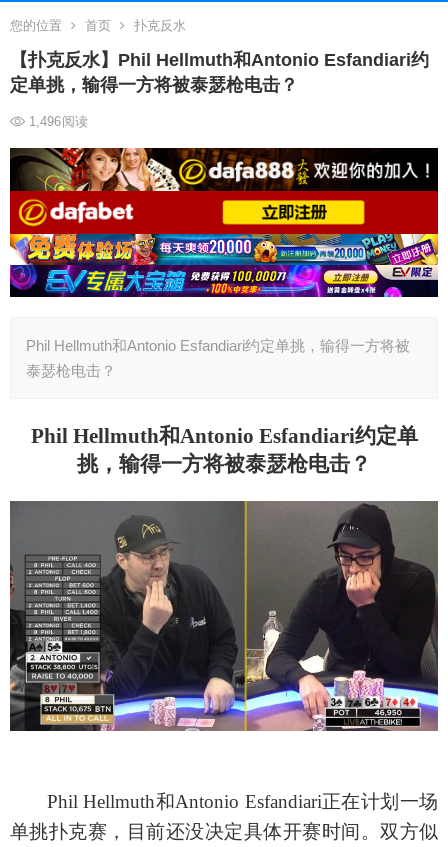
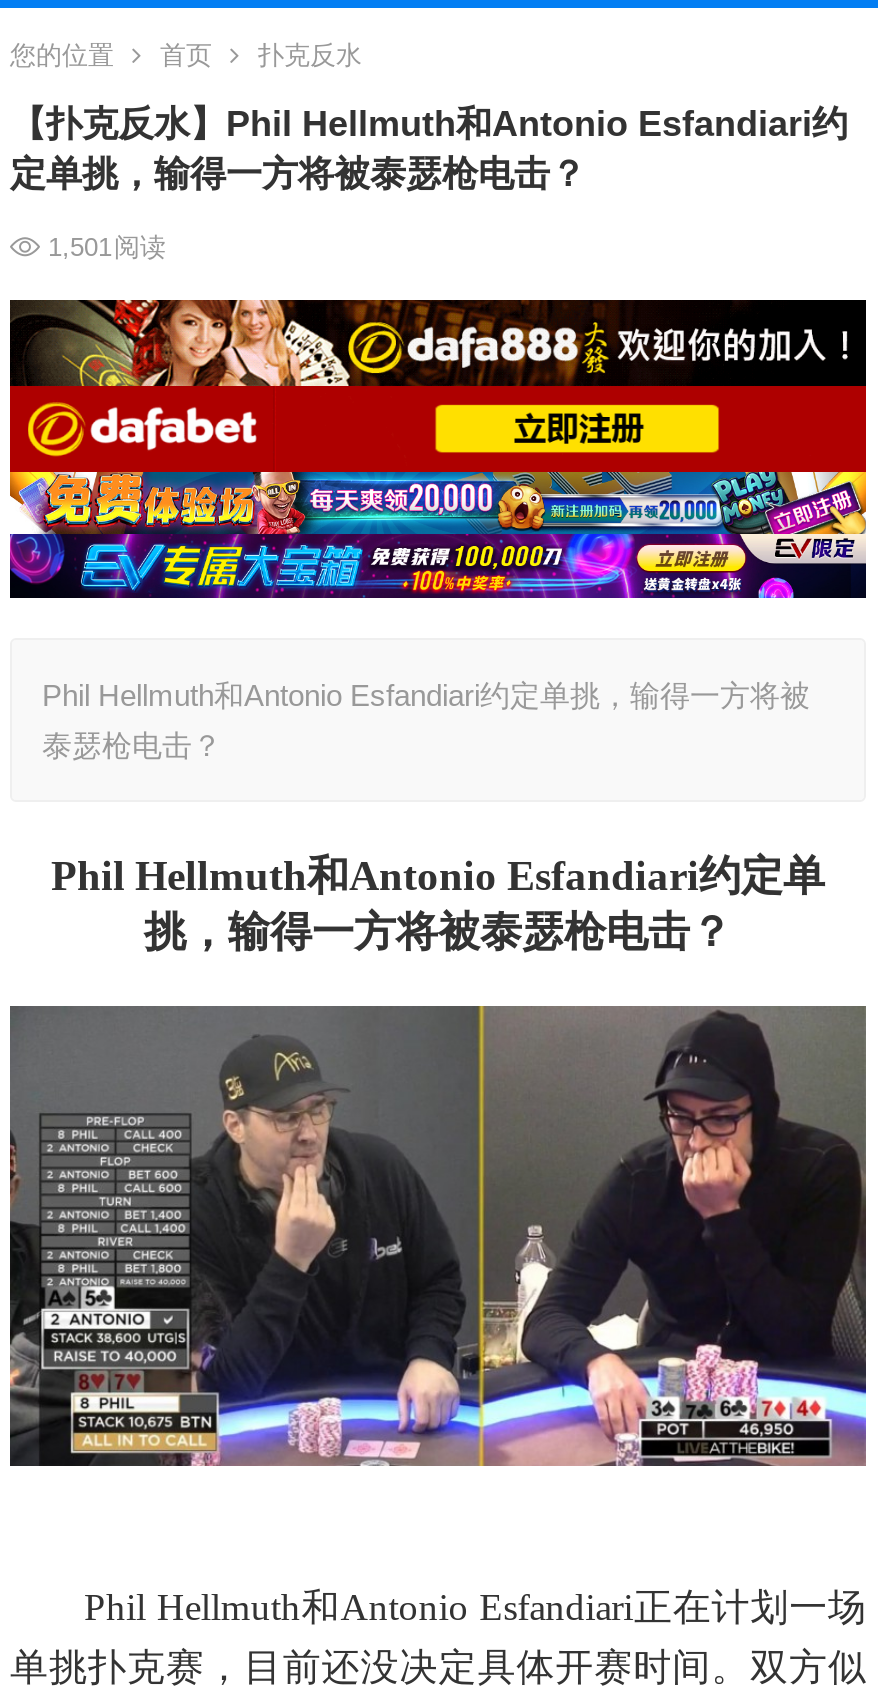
- 1,496阅读
+ 1,501阅读
